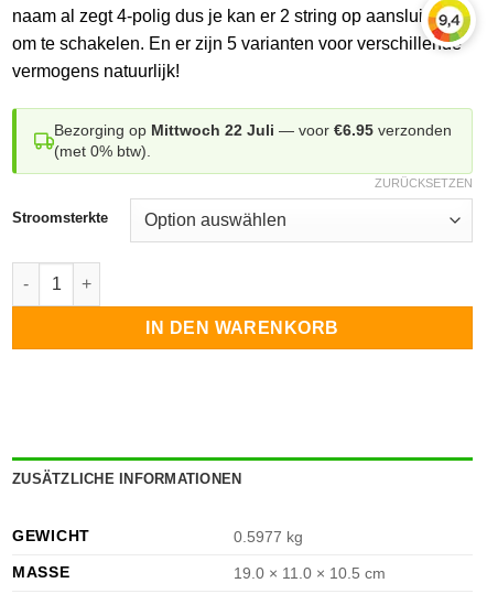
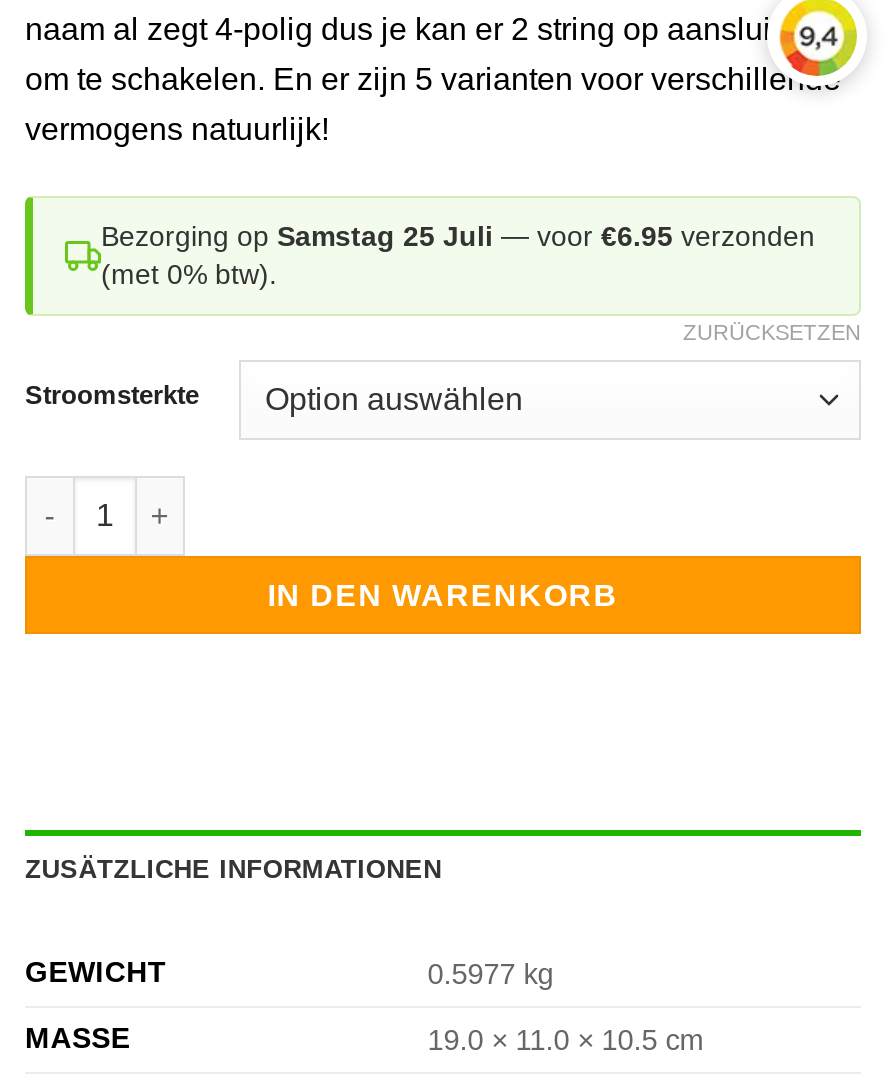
- Bezorging op Mittwoch 22 Juli — voor €6.95 verzonden
+ Bezorging op Samstag 25 Juli — voor €6.95 verzonden
